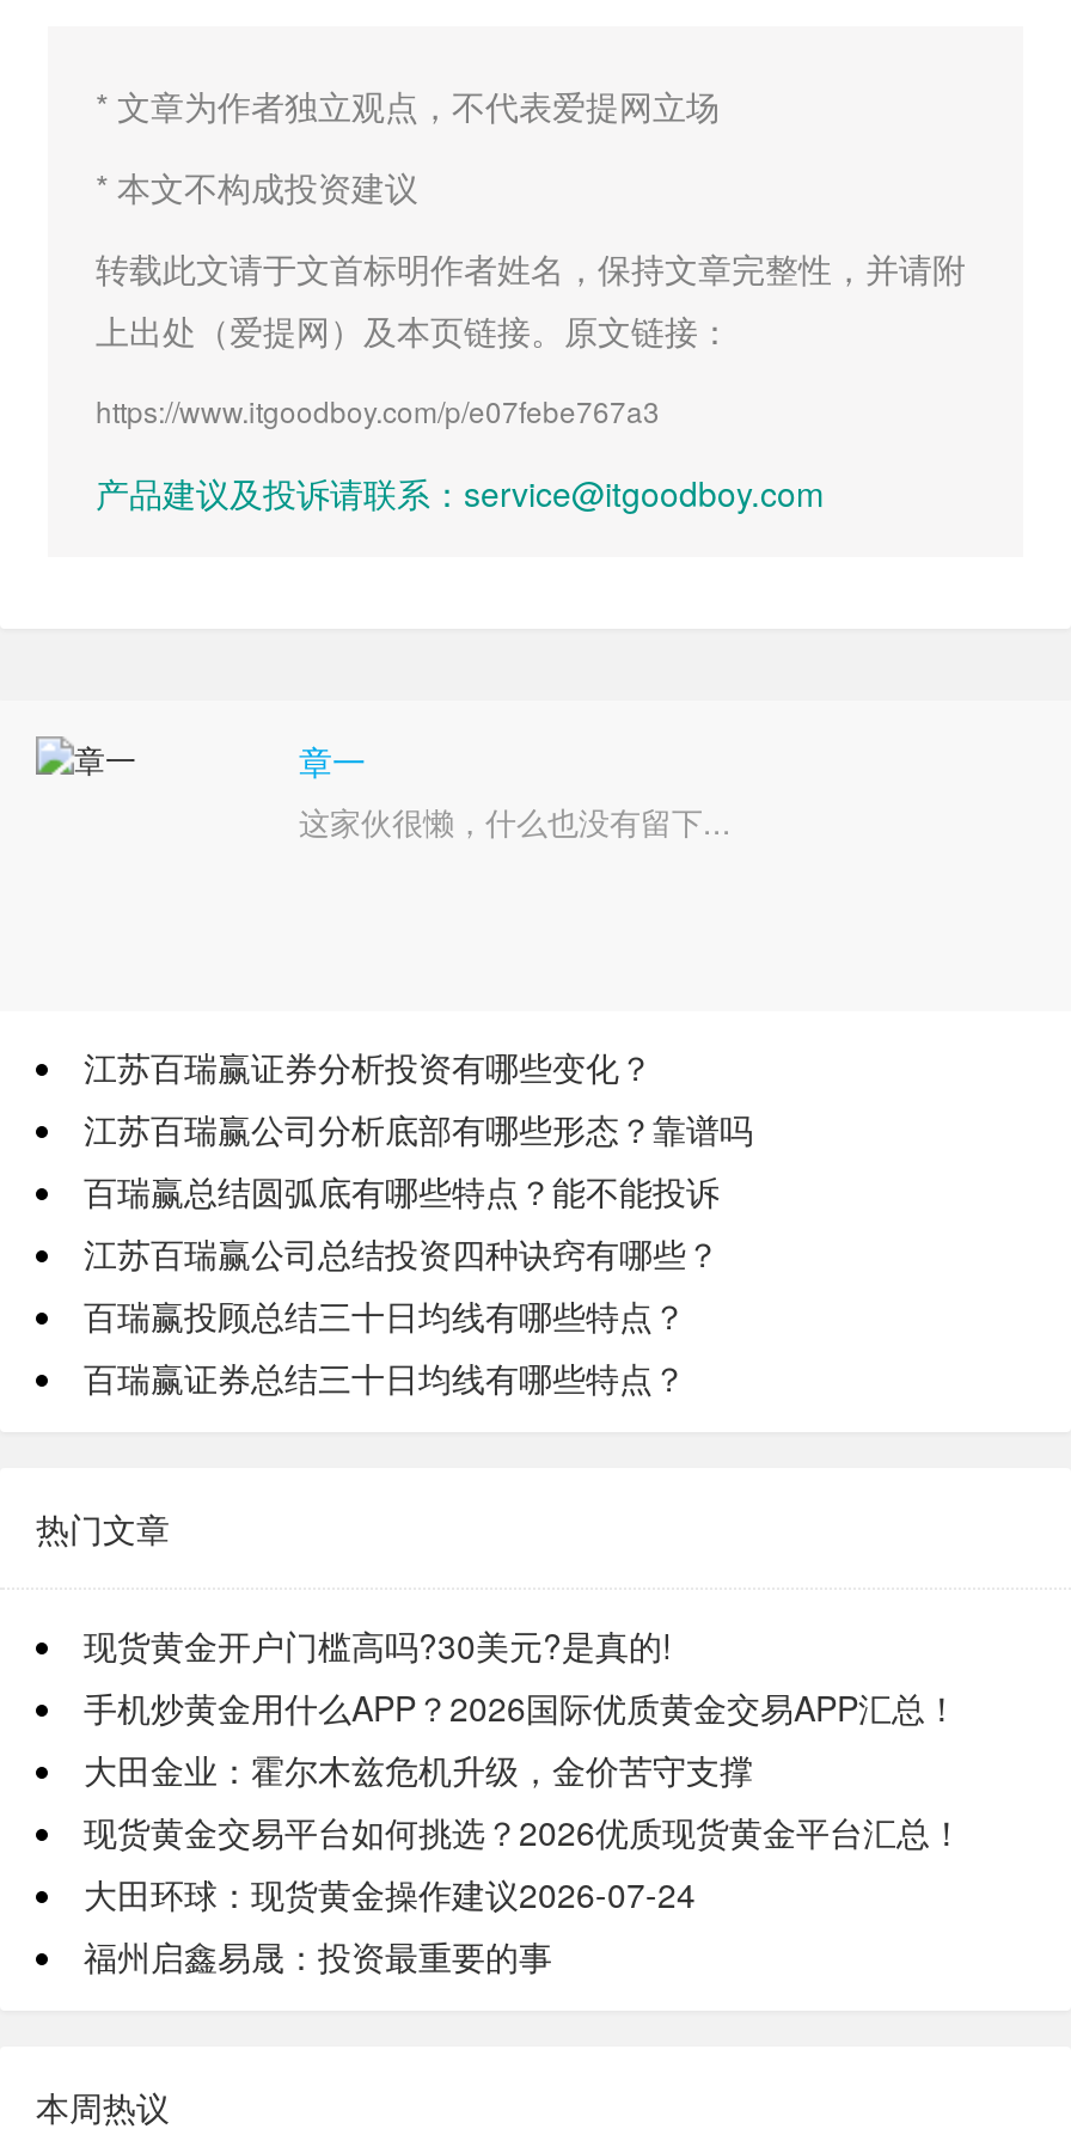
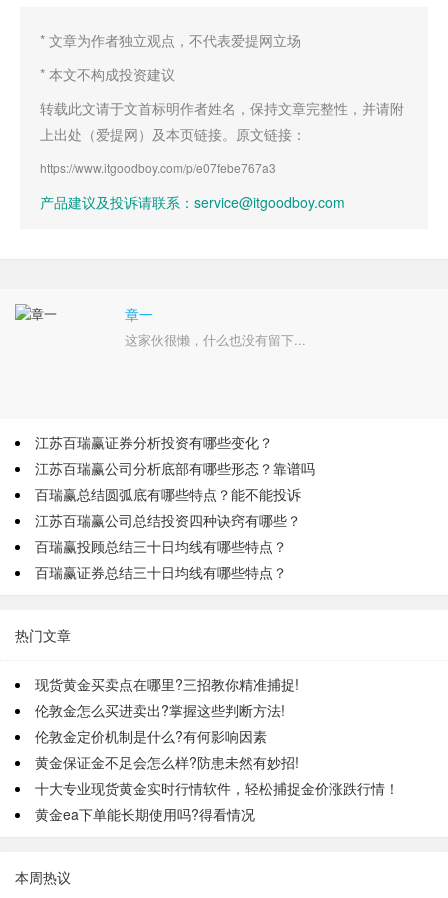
- 现货黄金开户门槛高吗?30美元?是真的!
- 手机炒黄金用什么APP？2026国际优质黄金交易APP汇总！
- 大田金业：霍尔木兹危机升级，金价苦守支撑
- 现货黄金交易平台如何挑选？2026优质现货黄金平台汇总！
- 大田环球：现货黄金操作建议2026-07-24
- 福州启鑫易晟：投资最重要的事
+ 现货黄金买卖点在哪里?三招教你精准捕捉!
+ 伦敦金怎么买进卖出?掌握这些判断方法!
+ 伦敦金定价机制是什么?有何影响因素
+ 黄金保证金不足会怎么样?防患未然有妙招!
+ 十大专业现货黄金实时行情软件，轻松捕捉金价涨跌行情！
+ 黄金ea下单能长期使用吗?得看情况
